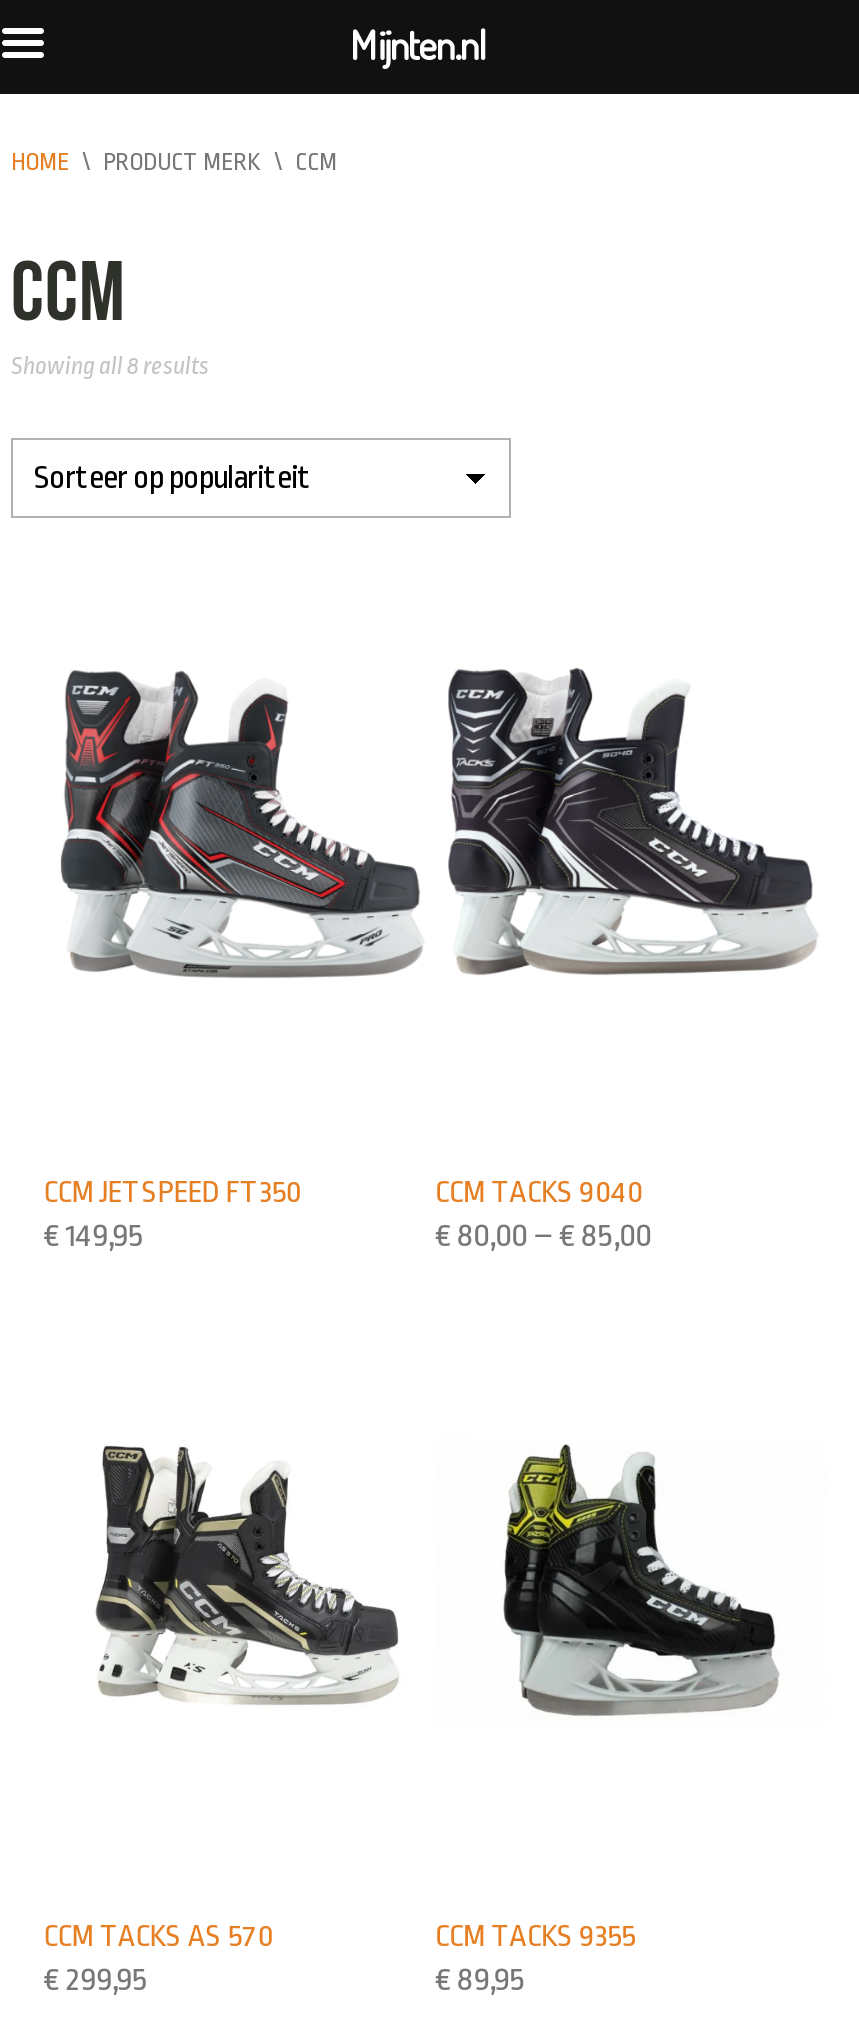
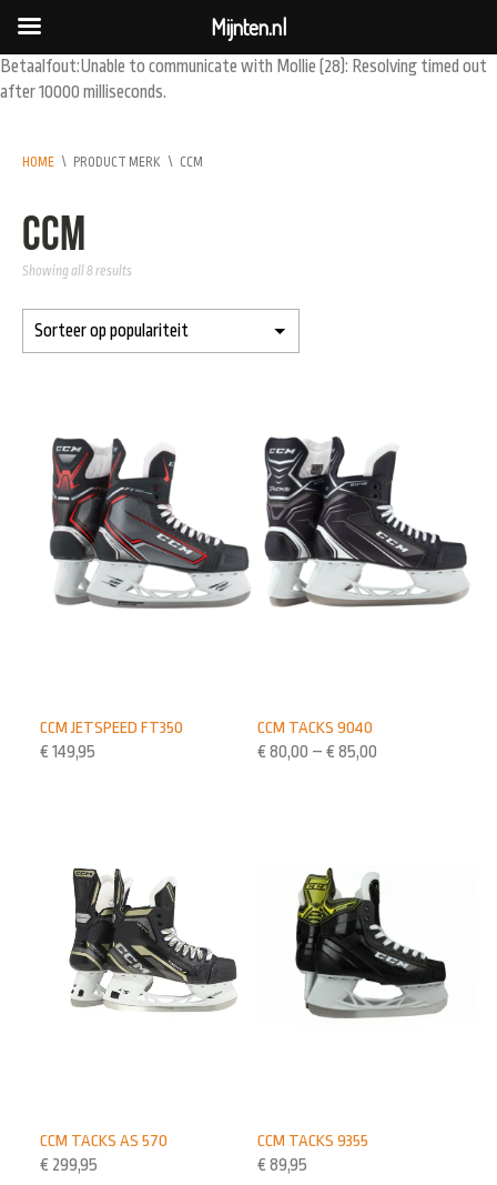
+ Betaalfout:Unable to communicate with Mollie (28): Resolving timed out
+ after 10000 milliseconds.
